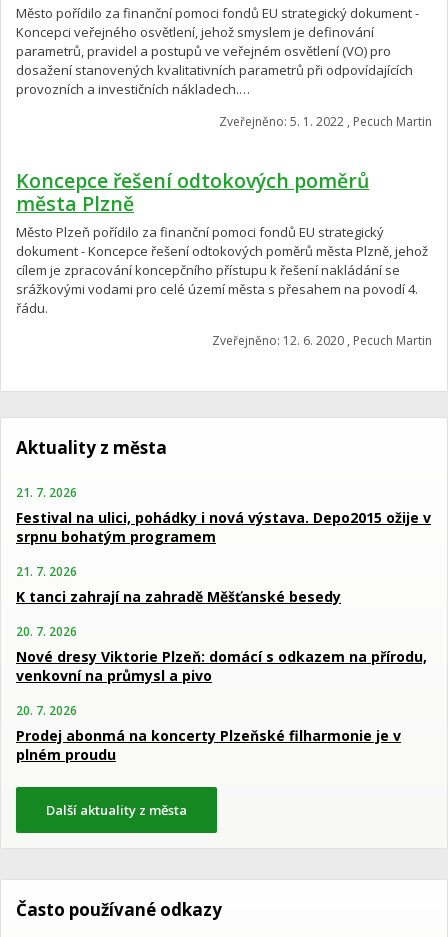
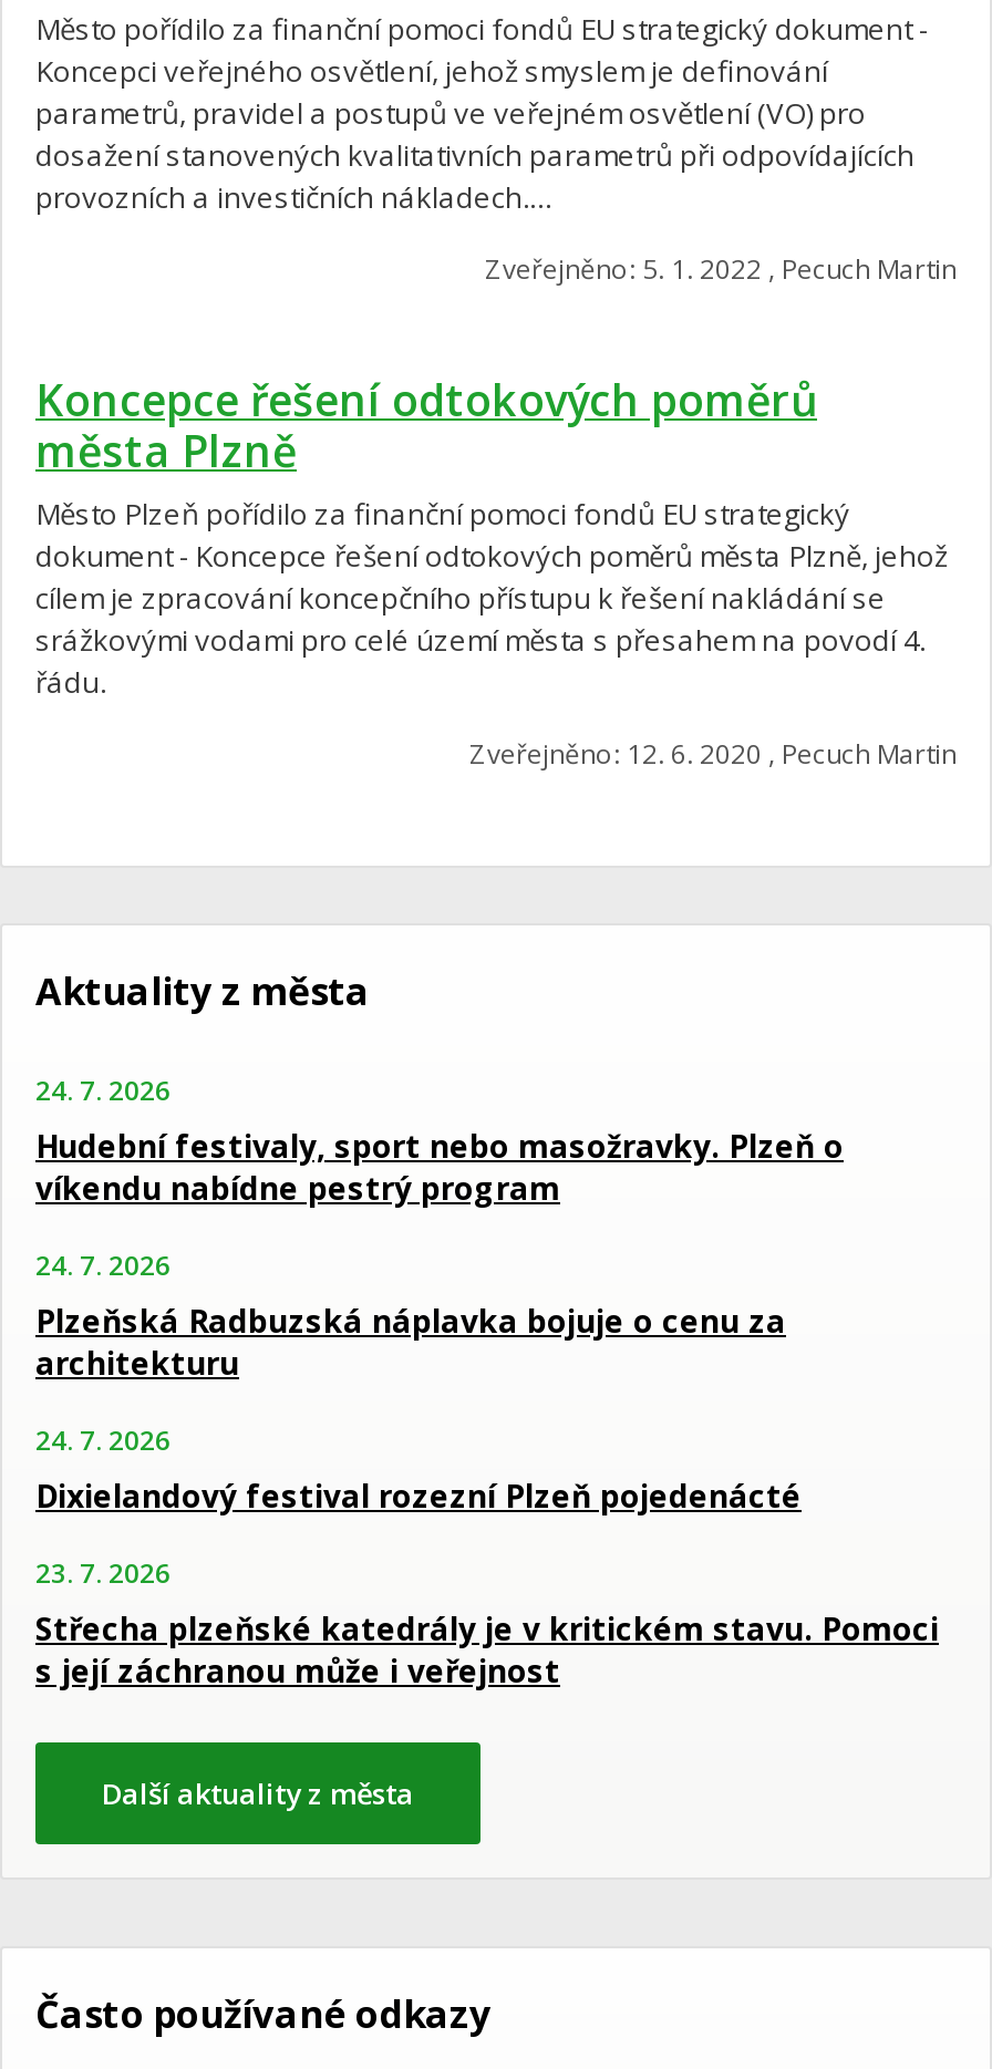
- 21. 7. 2026
- Festival na ulici, pohádky i nová výstava. Depo2015 ožije v
- srpnu bohatým programem
+ 24. 7. 2026
+ Hudební festivaly, sport nebo masožravky. Plzeň o
+ víkendu nabídne pestrý program

- 21. 7. 2026
- K tanci zahrají na zahradě Měšťanské besedy
+ 24. 7. 2026
+ Plzeňská Radbuzská náplavka bojuje o cenu za
+ architekturu

- 20. 7. 2026
- Nové dresy Viktorie Plzeň: domácí s odkazem na přírodu,
- venkovní na průmysl a pivo
+ 24. 7. 2026
+ Dixielandový festival rozezní Plzeň pojedenácté

- 20. 7. 2026
- Prodej abonmá na koncerty Plzeňské filharmonie je v
- plném proudu
+ 23. 7. 2026
+ Střecha plzeňské katedrály je v kritickém stavu. Pomoci
+ s její záchranou může i veřejnost
